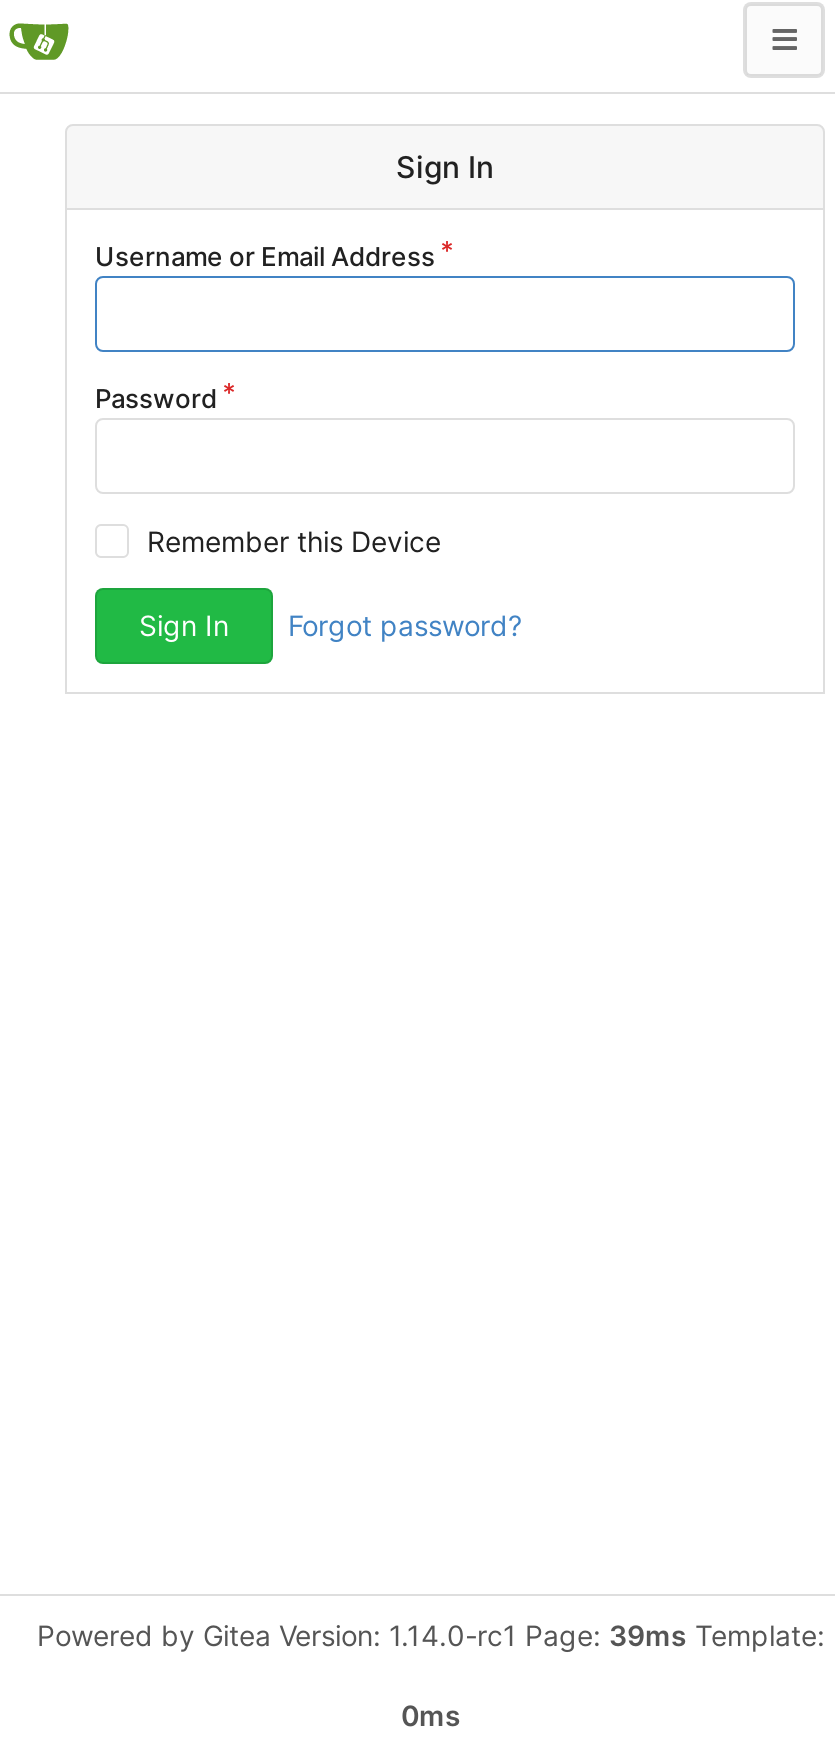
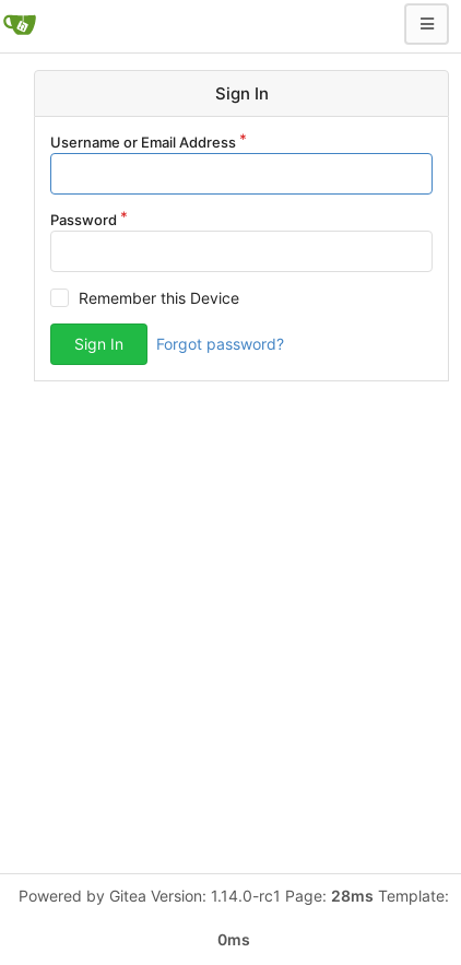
- Powered by Gitea Version: 1.14.0-rc1 Page: 39ms Template:
+ Powered by Gitea Version: 1.14.0-rc1 Page: 28ms Template:
